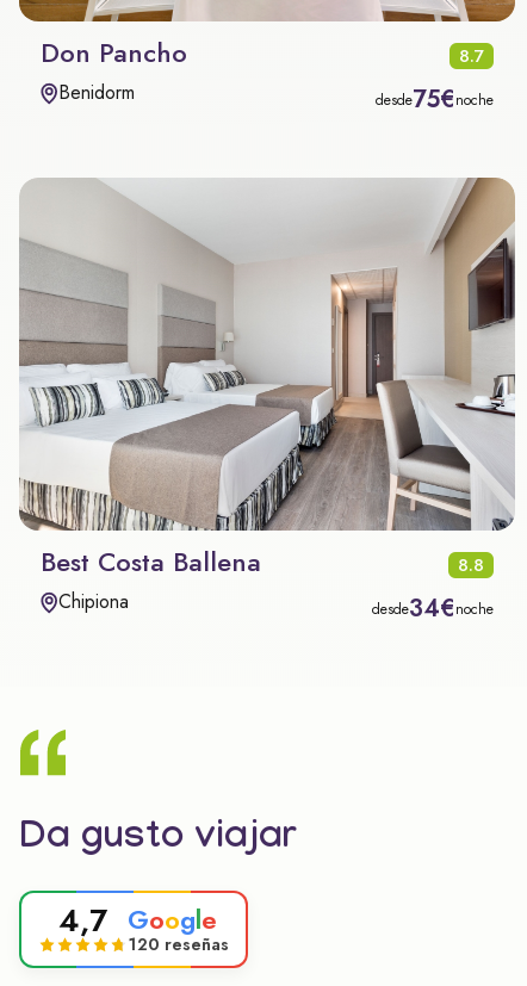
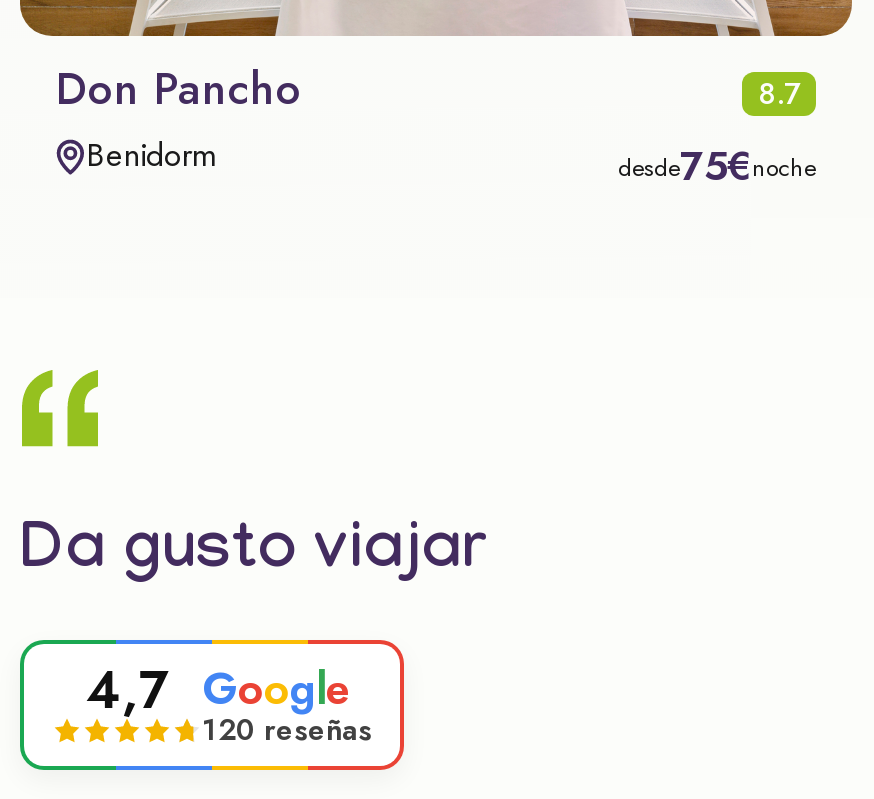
- [image]
- Best Costa Ballena
- 8.8
- Chipiona
- desde34€noche
